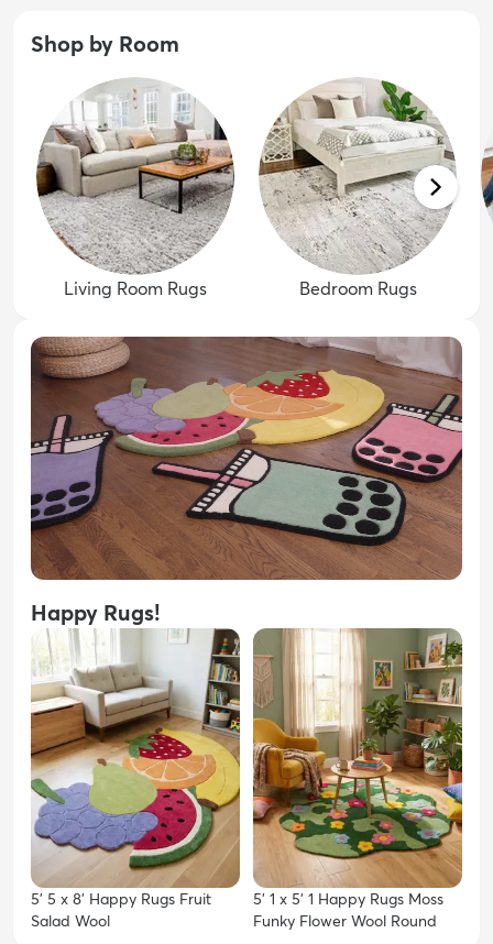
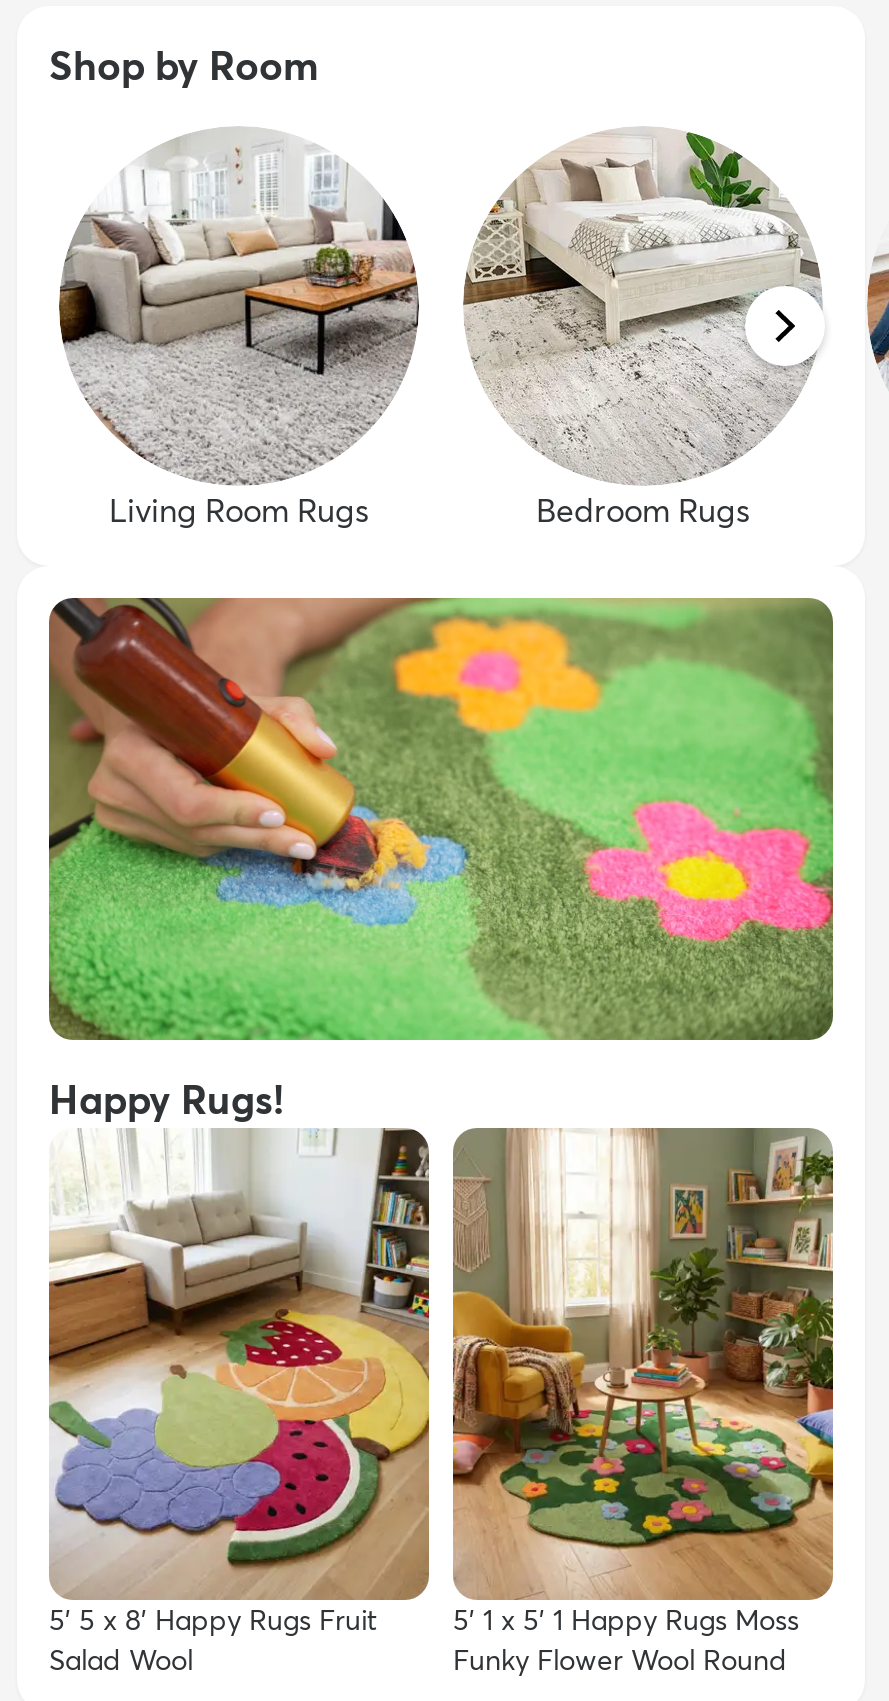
- [image]
+ [image]
